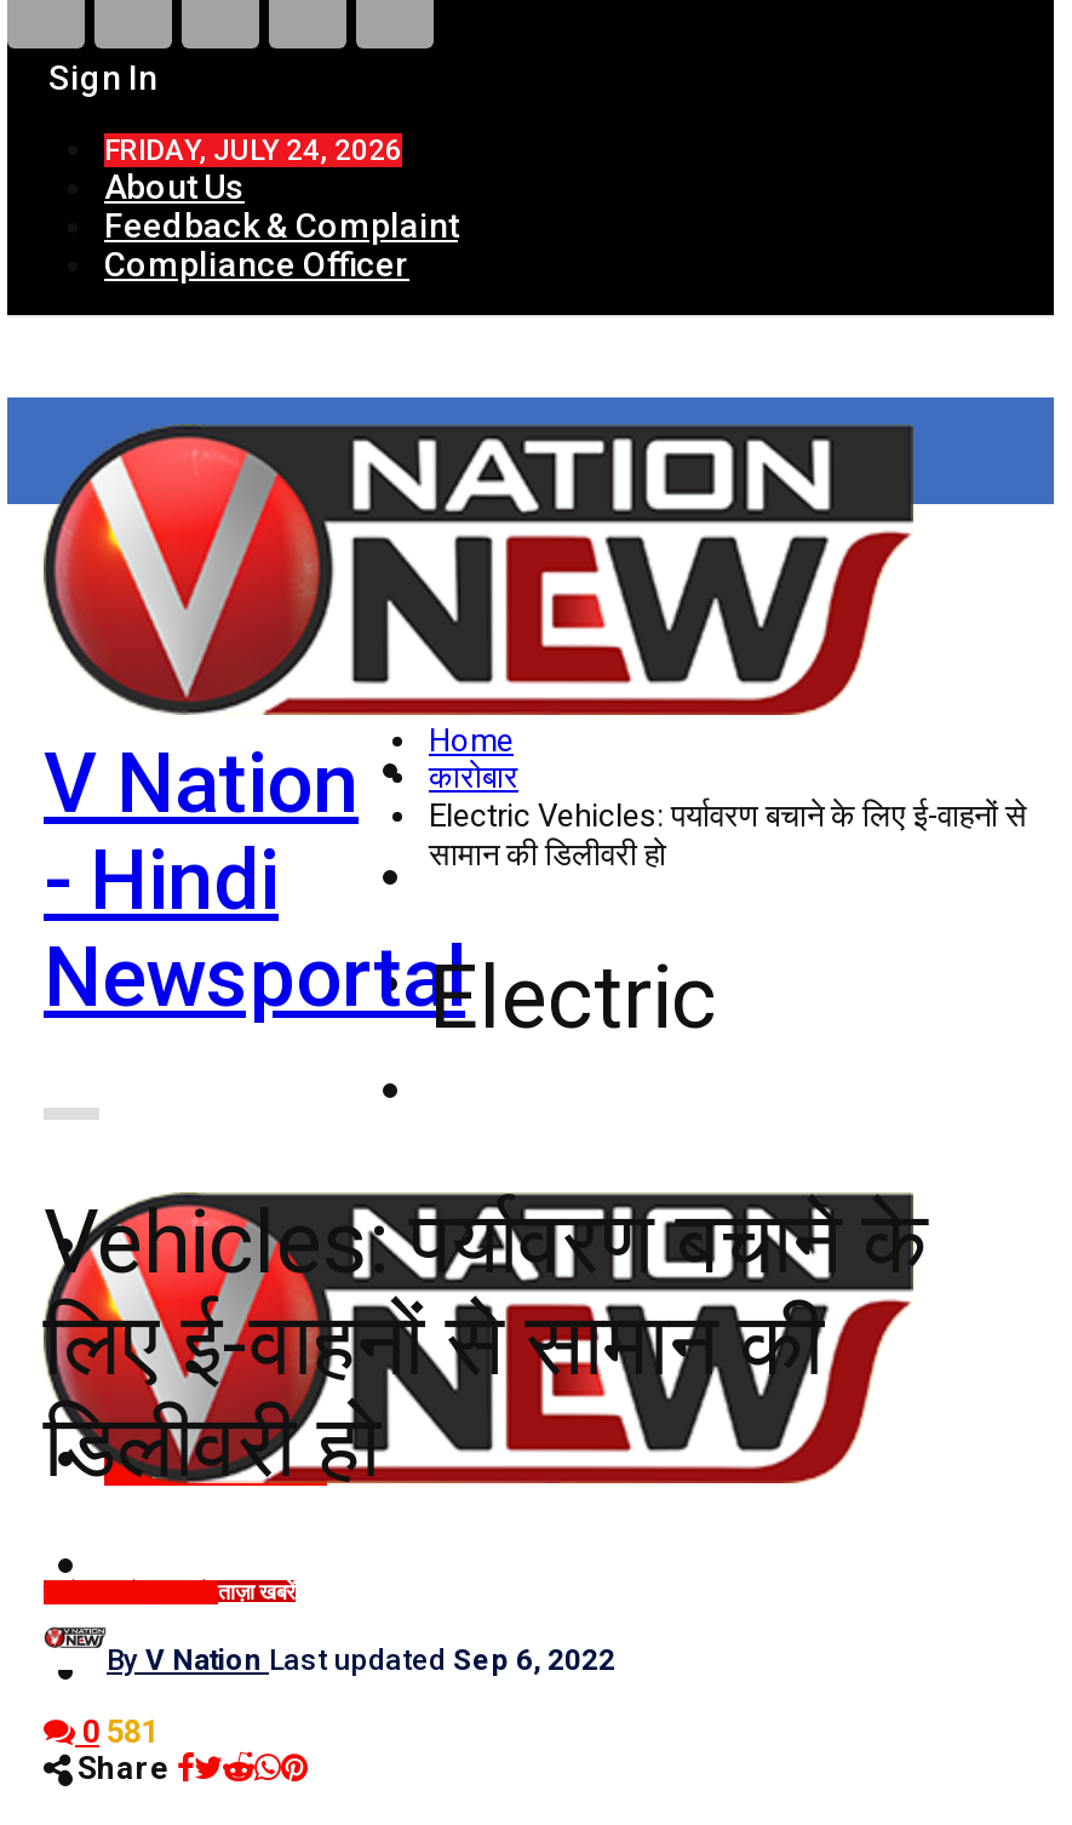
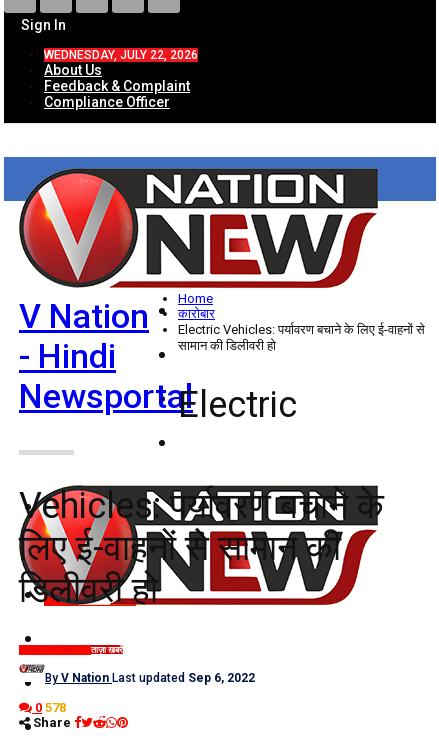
- FRIDAY, JULY 24, 2026
+ WEDNESDAY, JULY 22, 2026

- 0 581
+ 0 578
